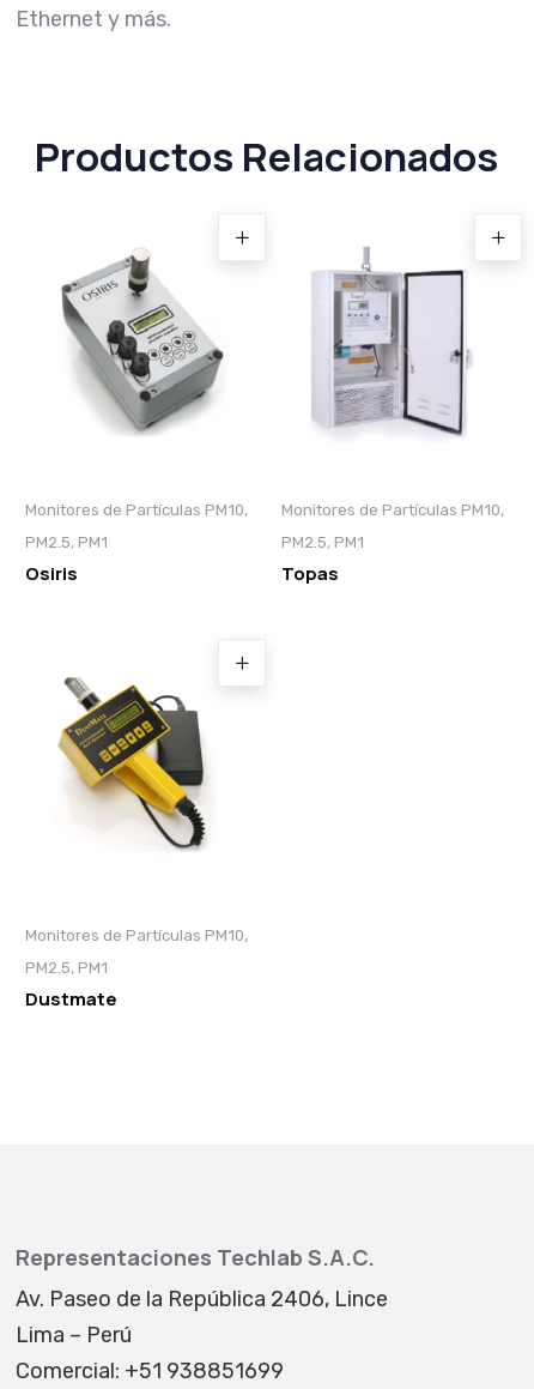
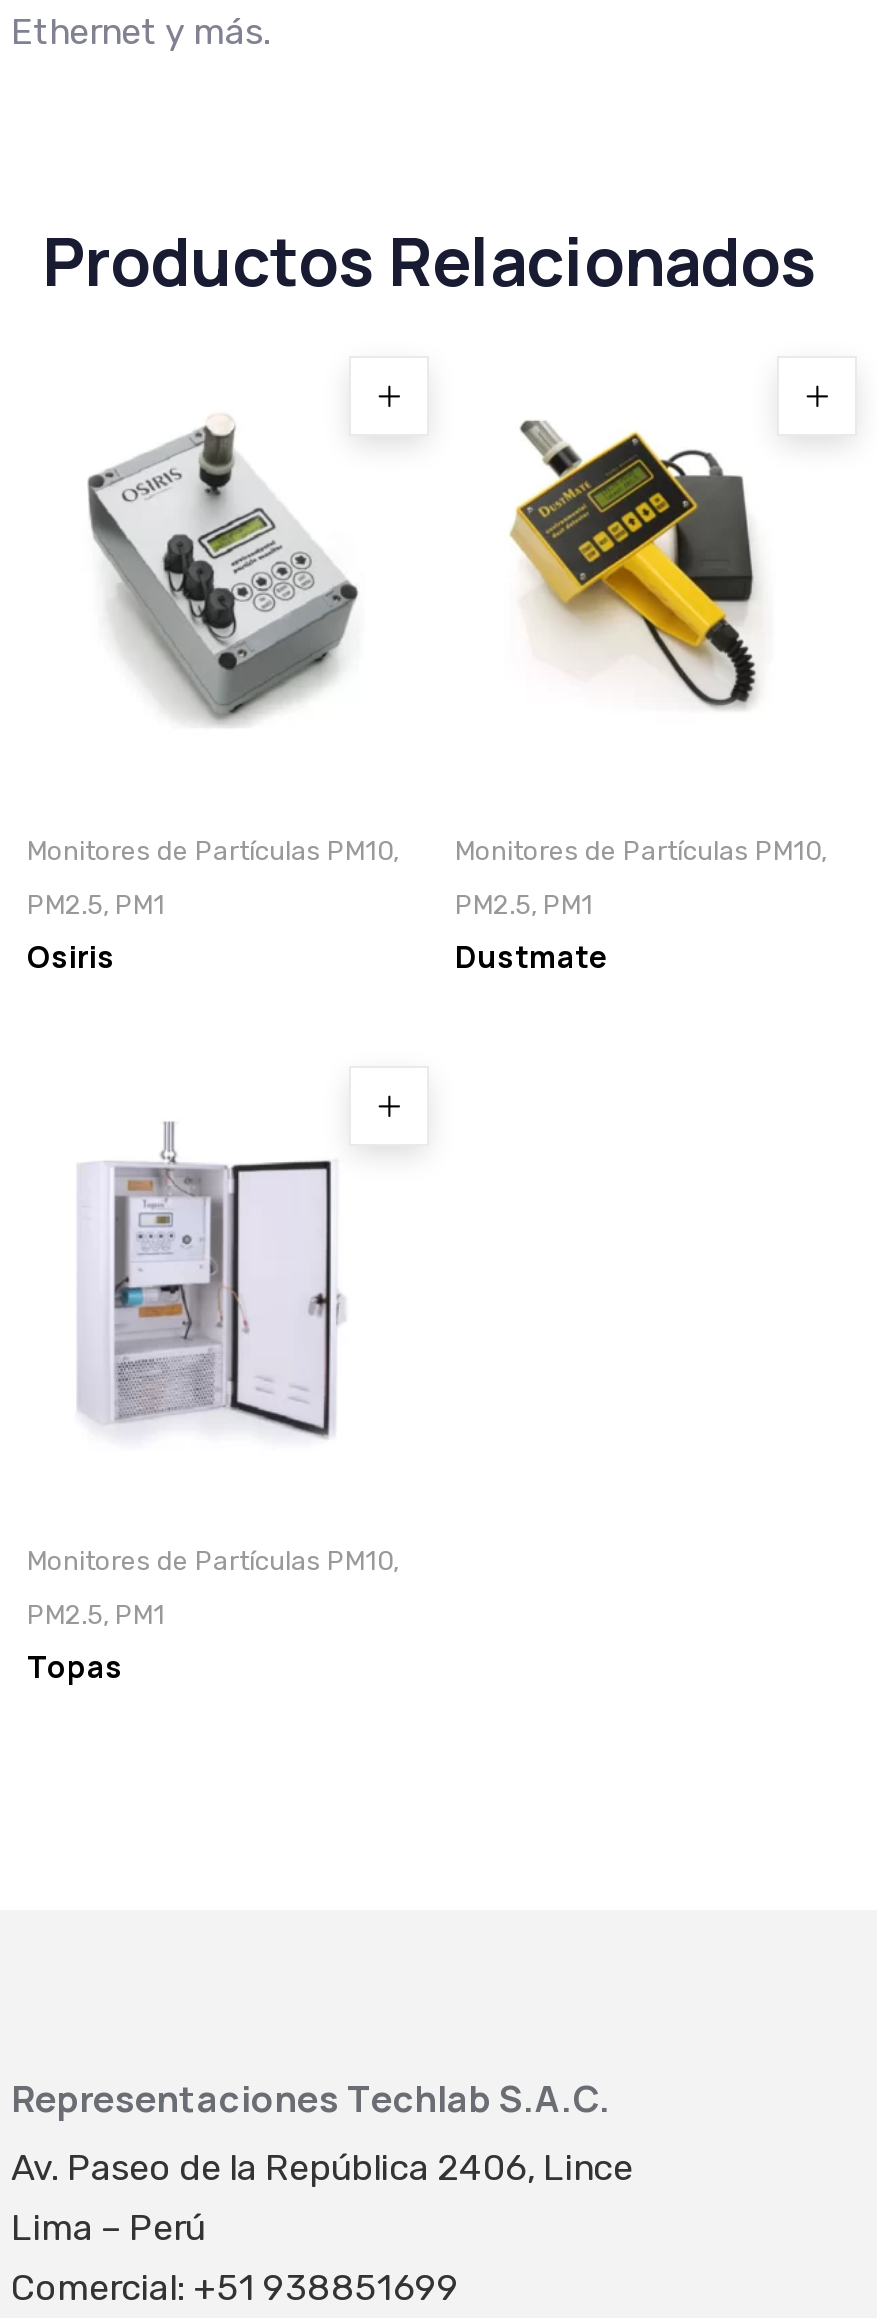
moved down: [image]

moved down: Topas

moved up: [image]

moved up: Dustmate
